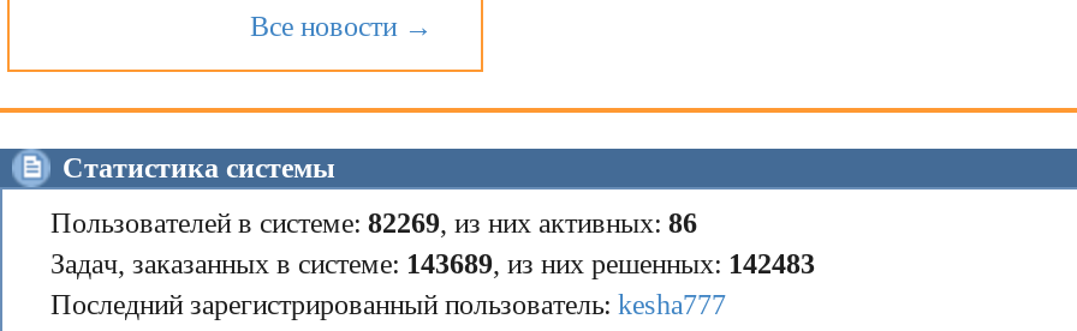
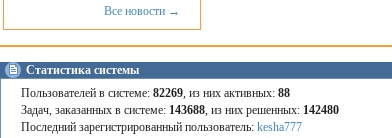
- Пользователей в системе: 82269, из них активных: 86
+ Пользователей в системе: 82269, из них активных: 88

- Задач, заказанных в системе: 143689, из них решенных: 142483
+ Задач, заказанных в системе: 143688, из них решенных: 142480
